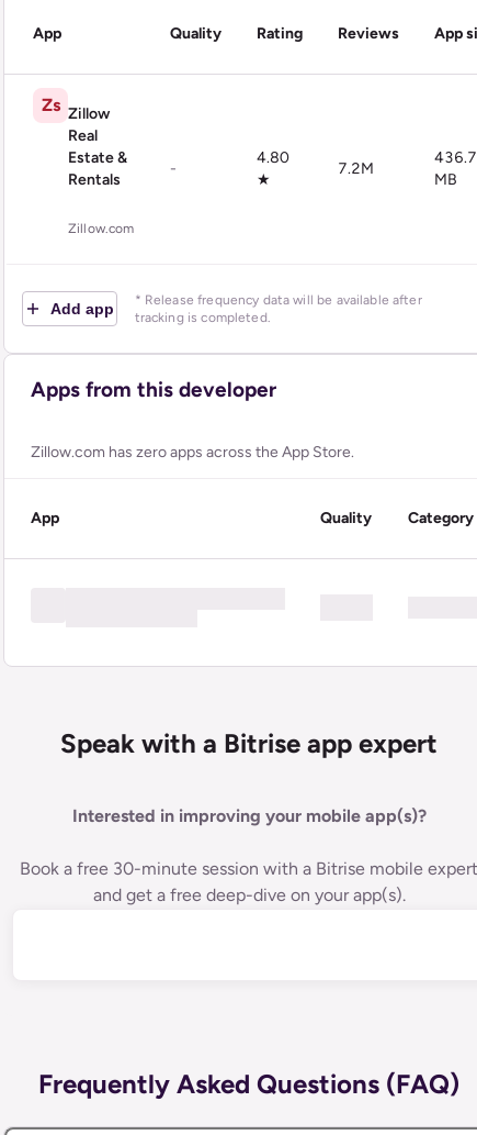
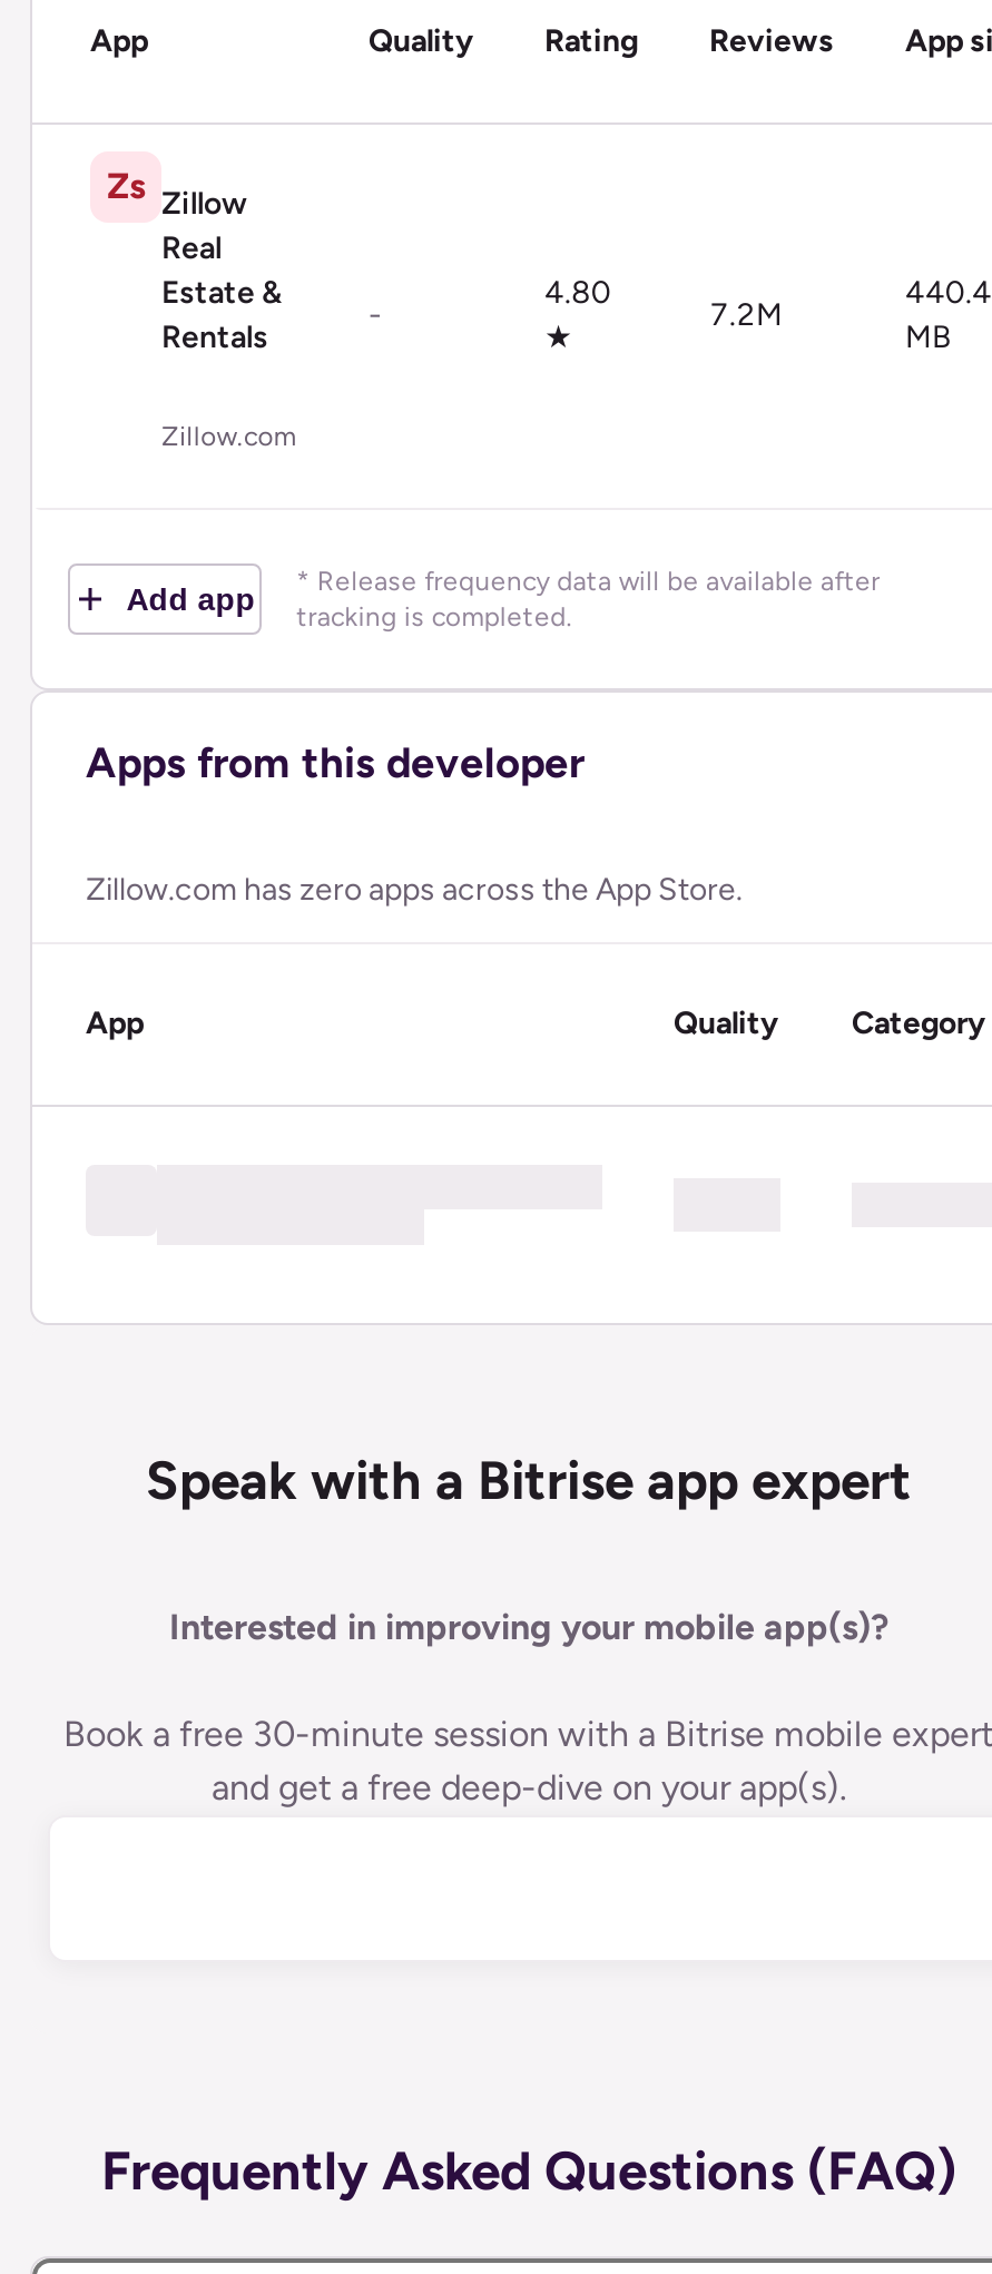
- 436.7
+ 440.4
